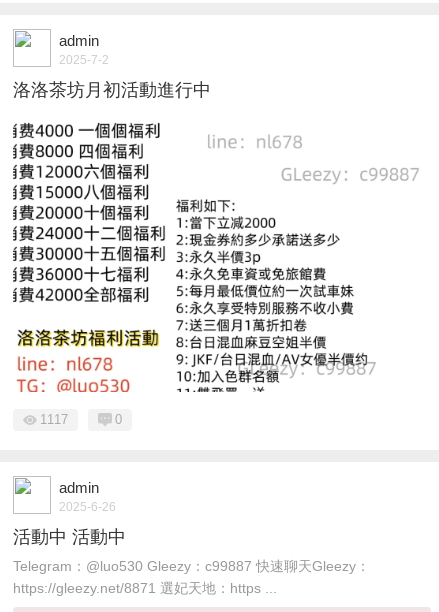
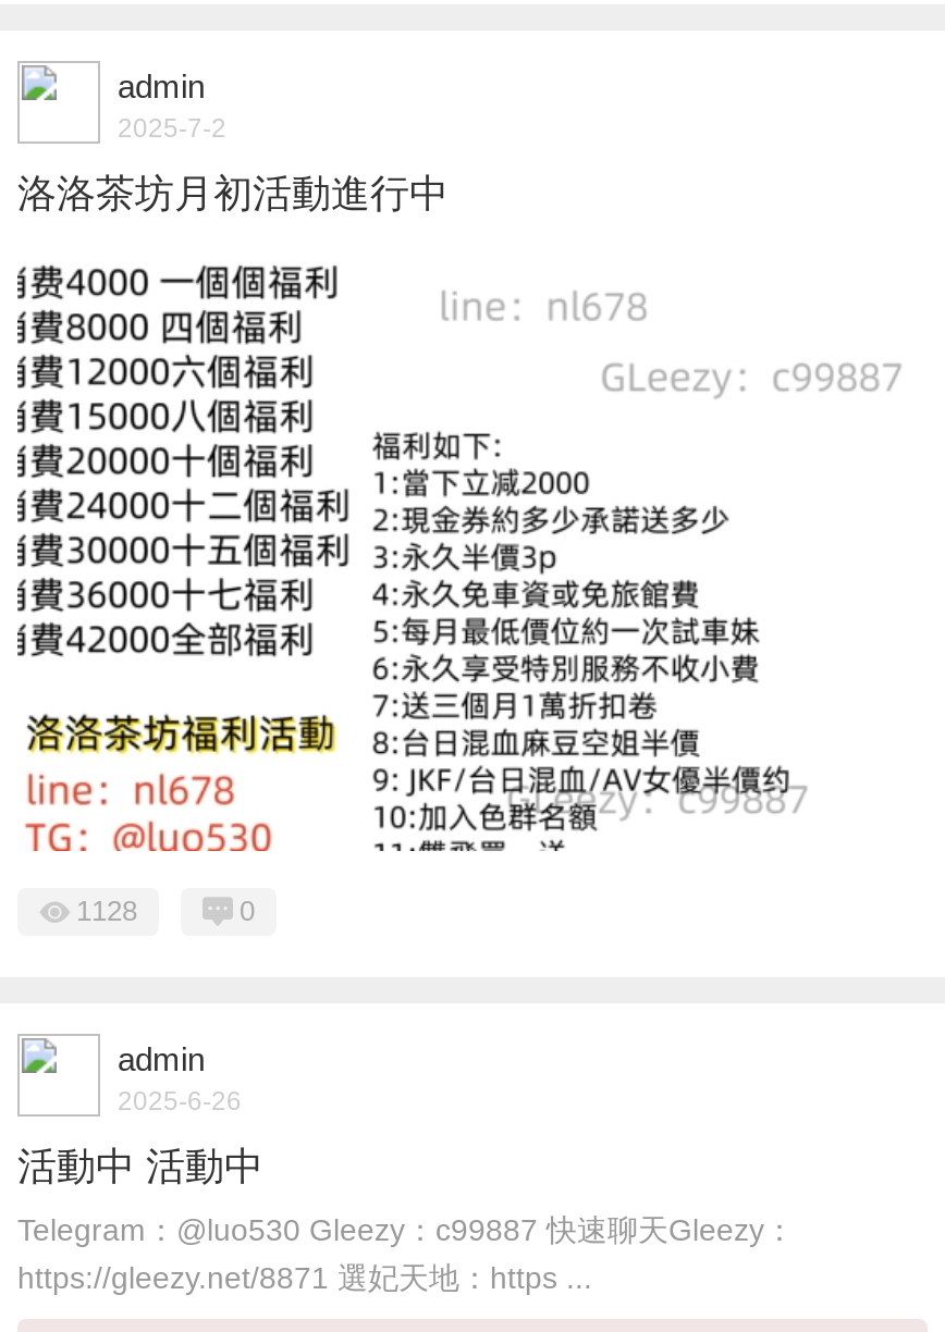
- 1117
+ 1128
